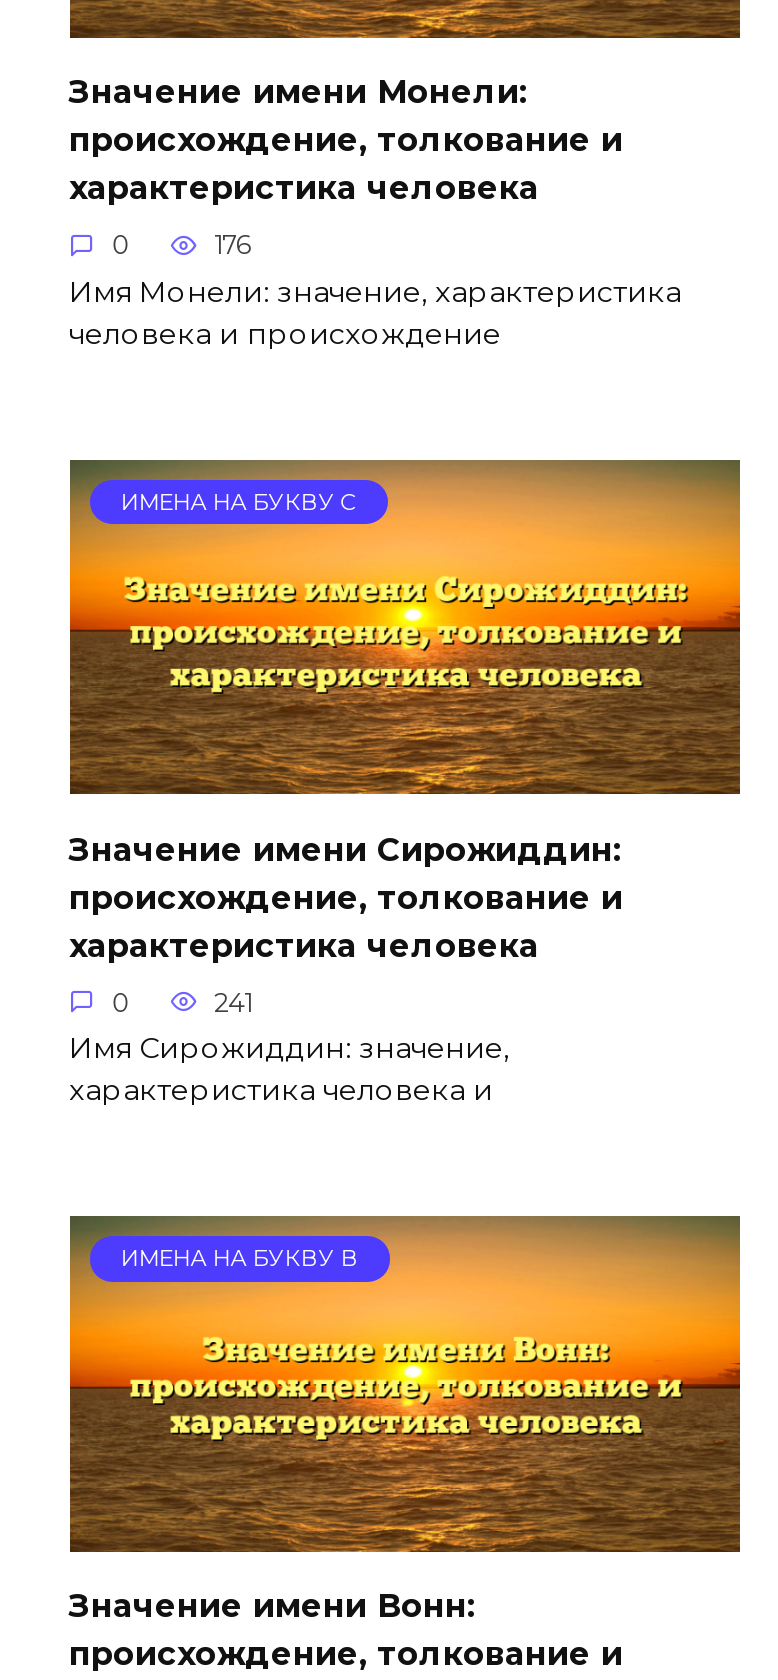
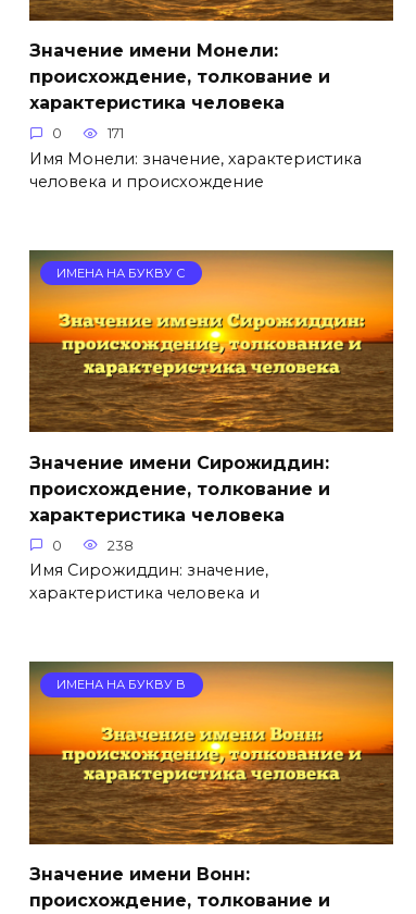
- 176
+ 171

- 241
+ 238
